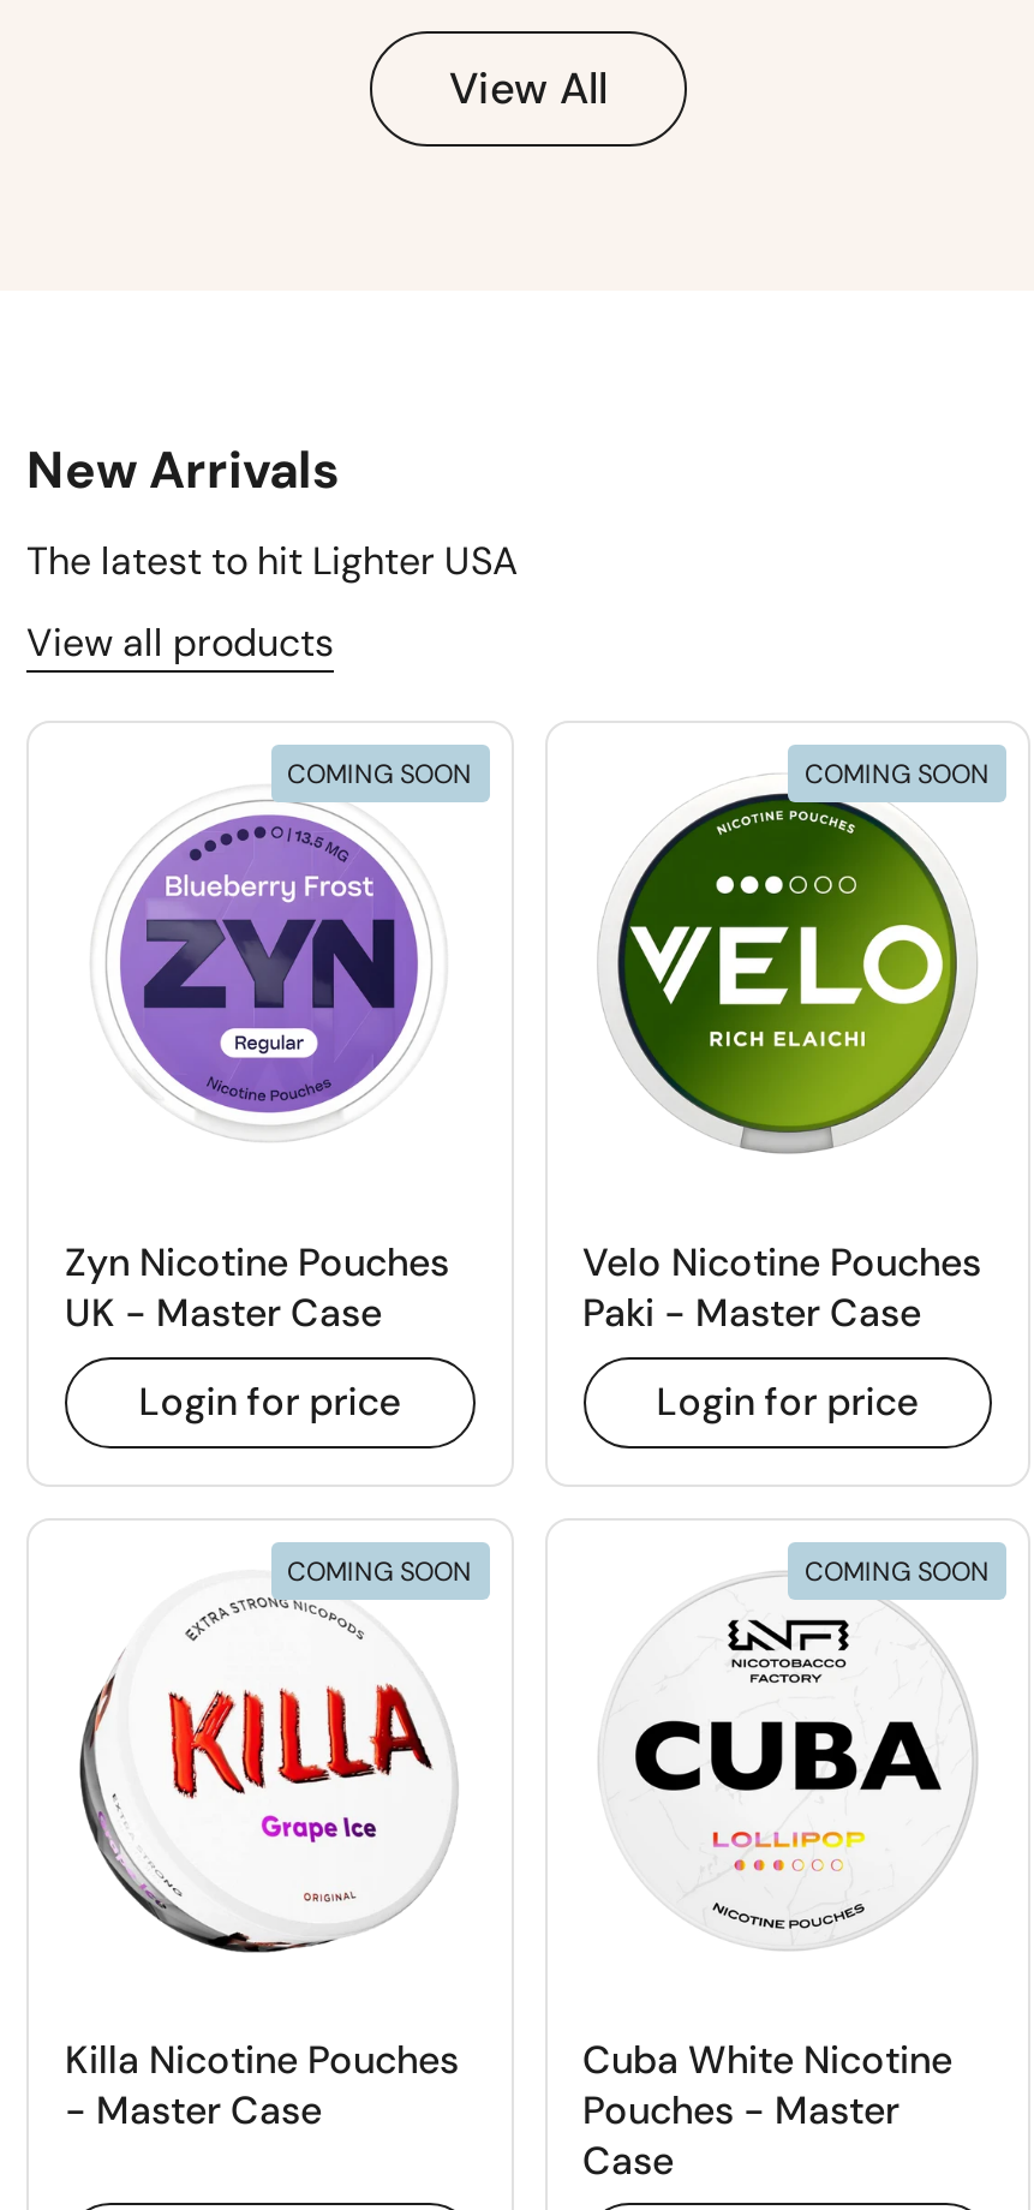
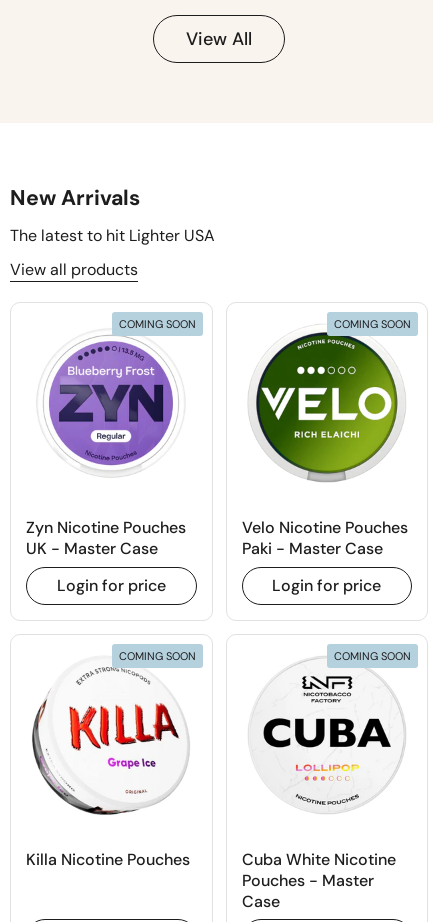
- - Master Case
